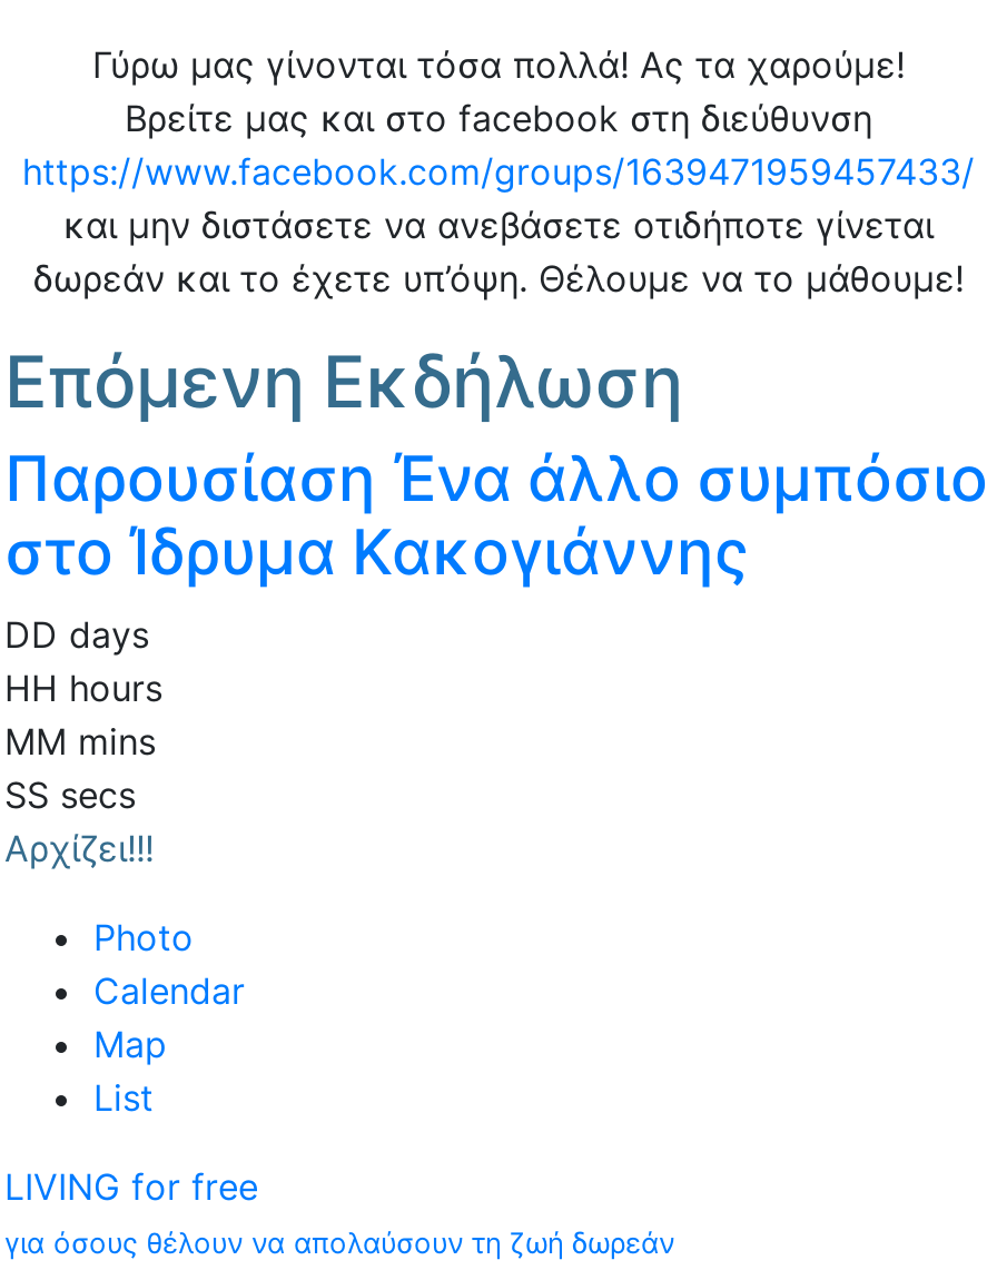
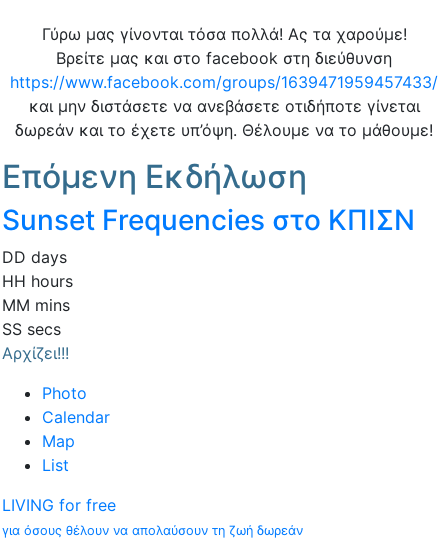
- Παρουσίαση Ένα άλλο συμπόσιο
- στο Ίδρυμα Κακογιάννης
+ Sunset Frequencies στο ΚΠΙΣΝ
